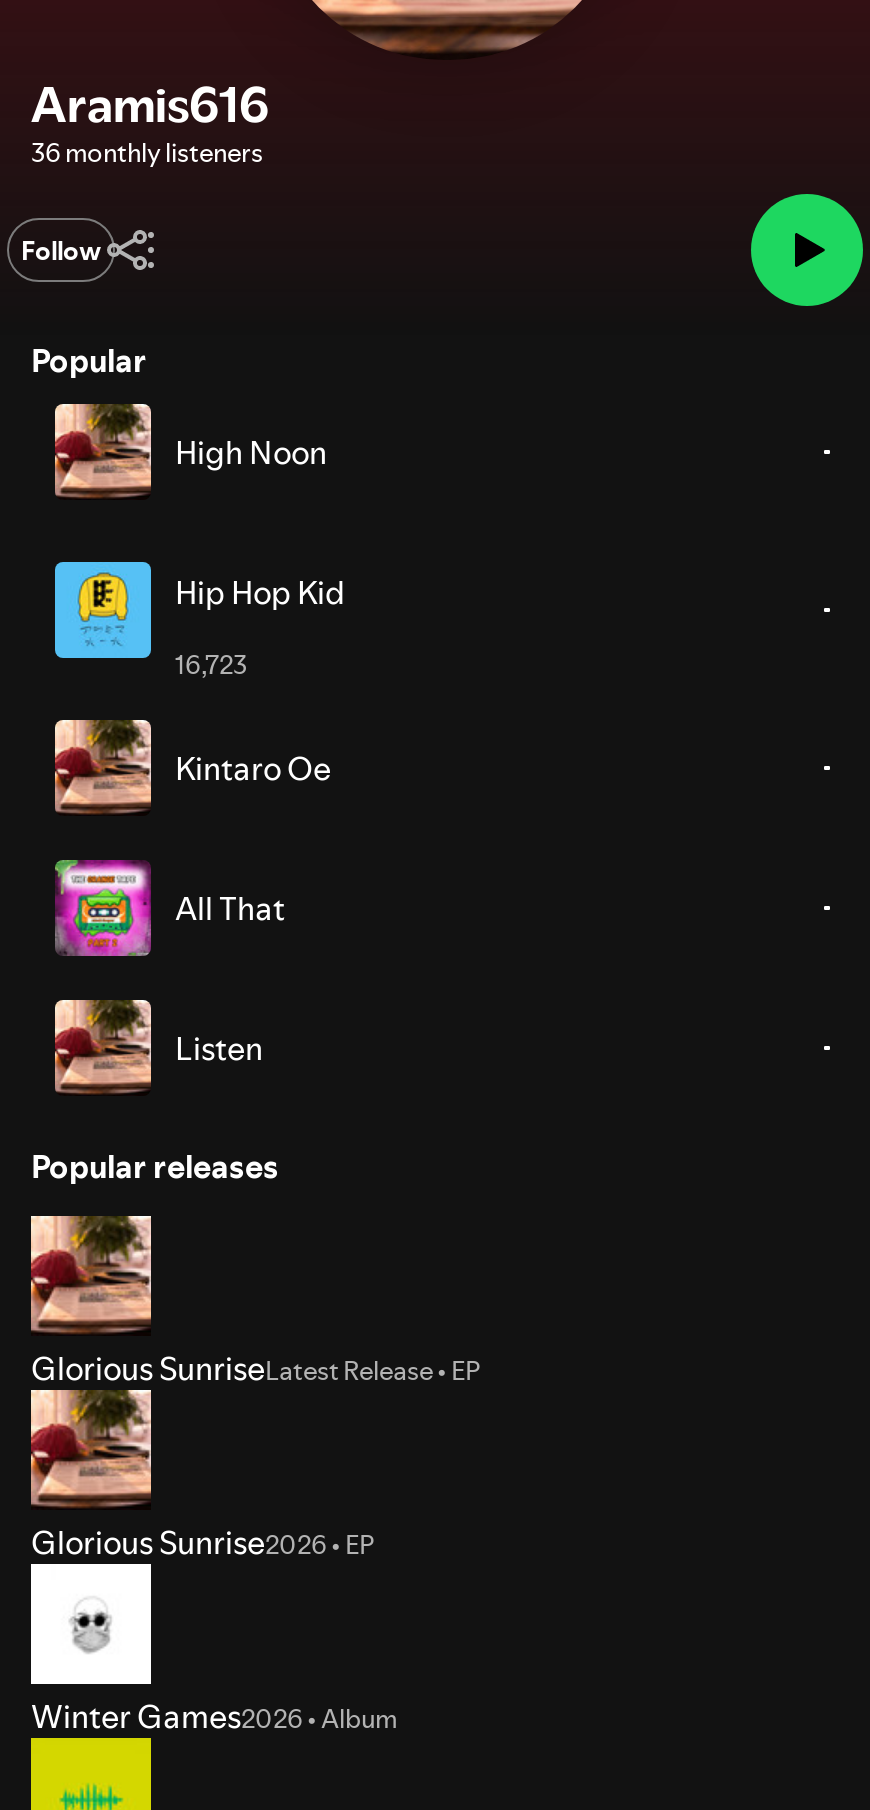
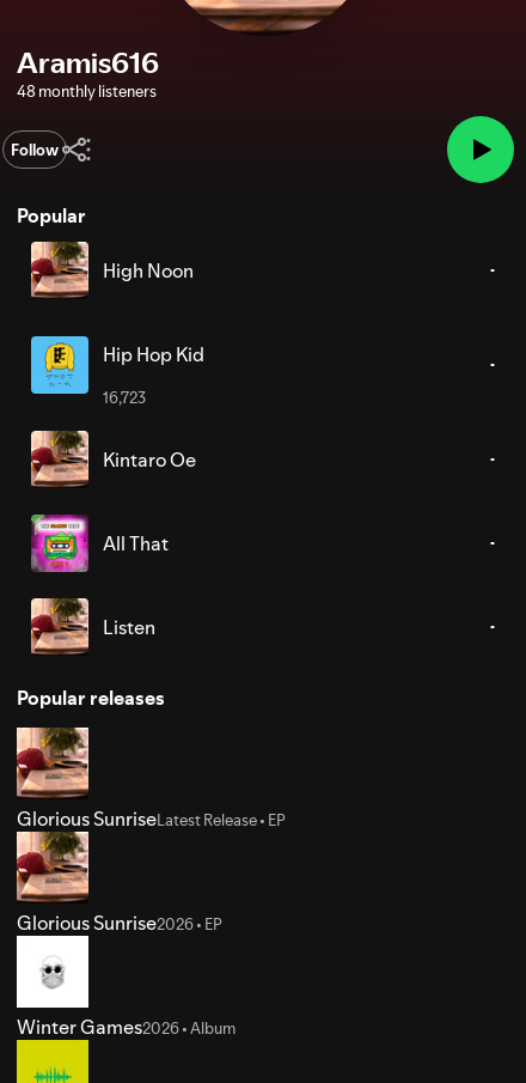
- 36 monthly listeners
+ 48 monthly listeners
